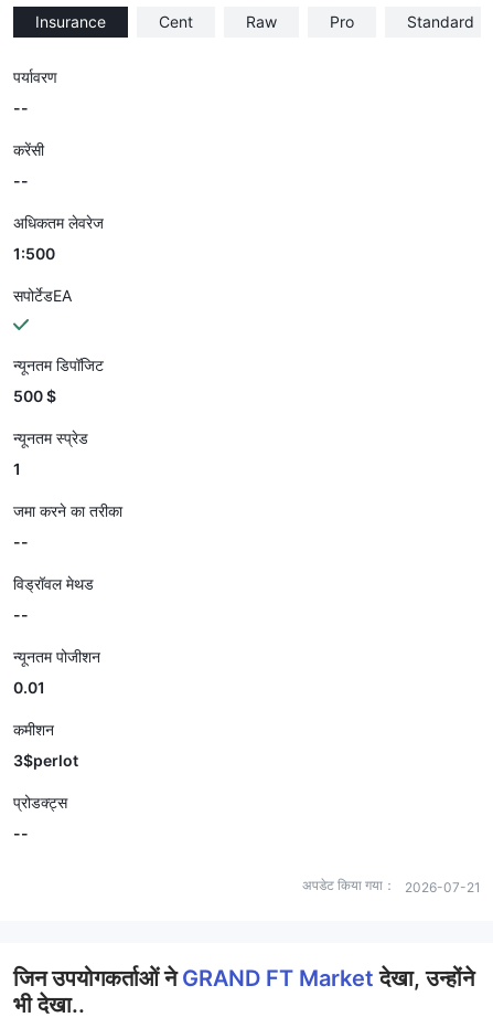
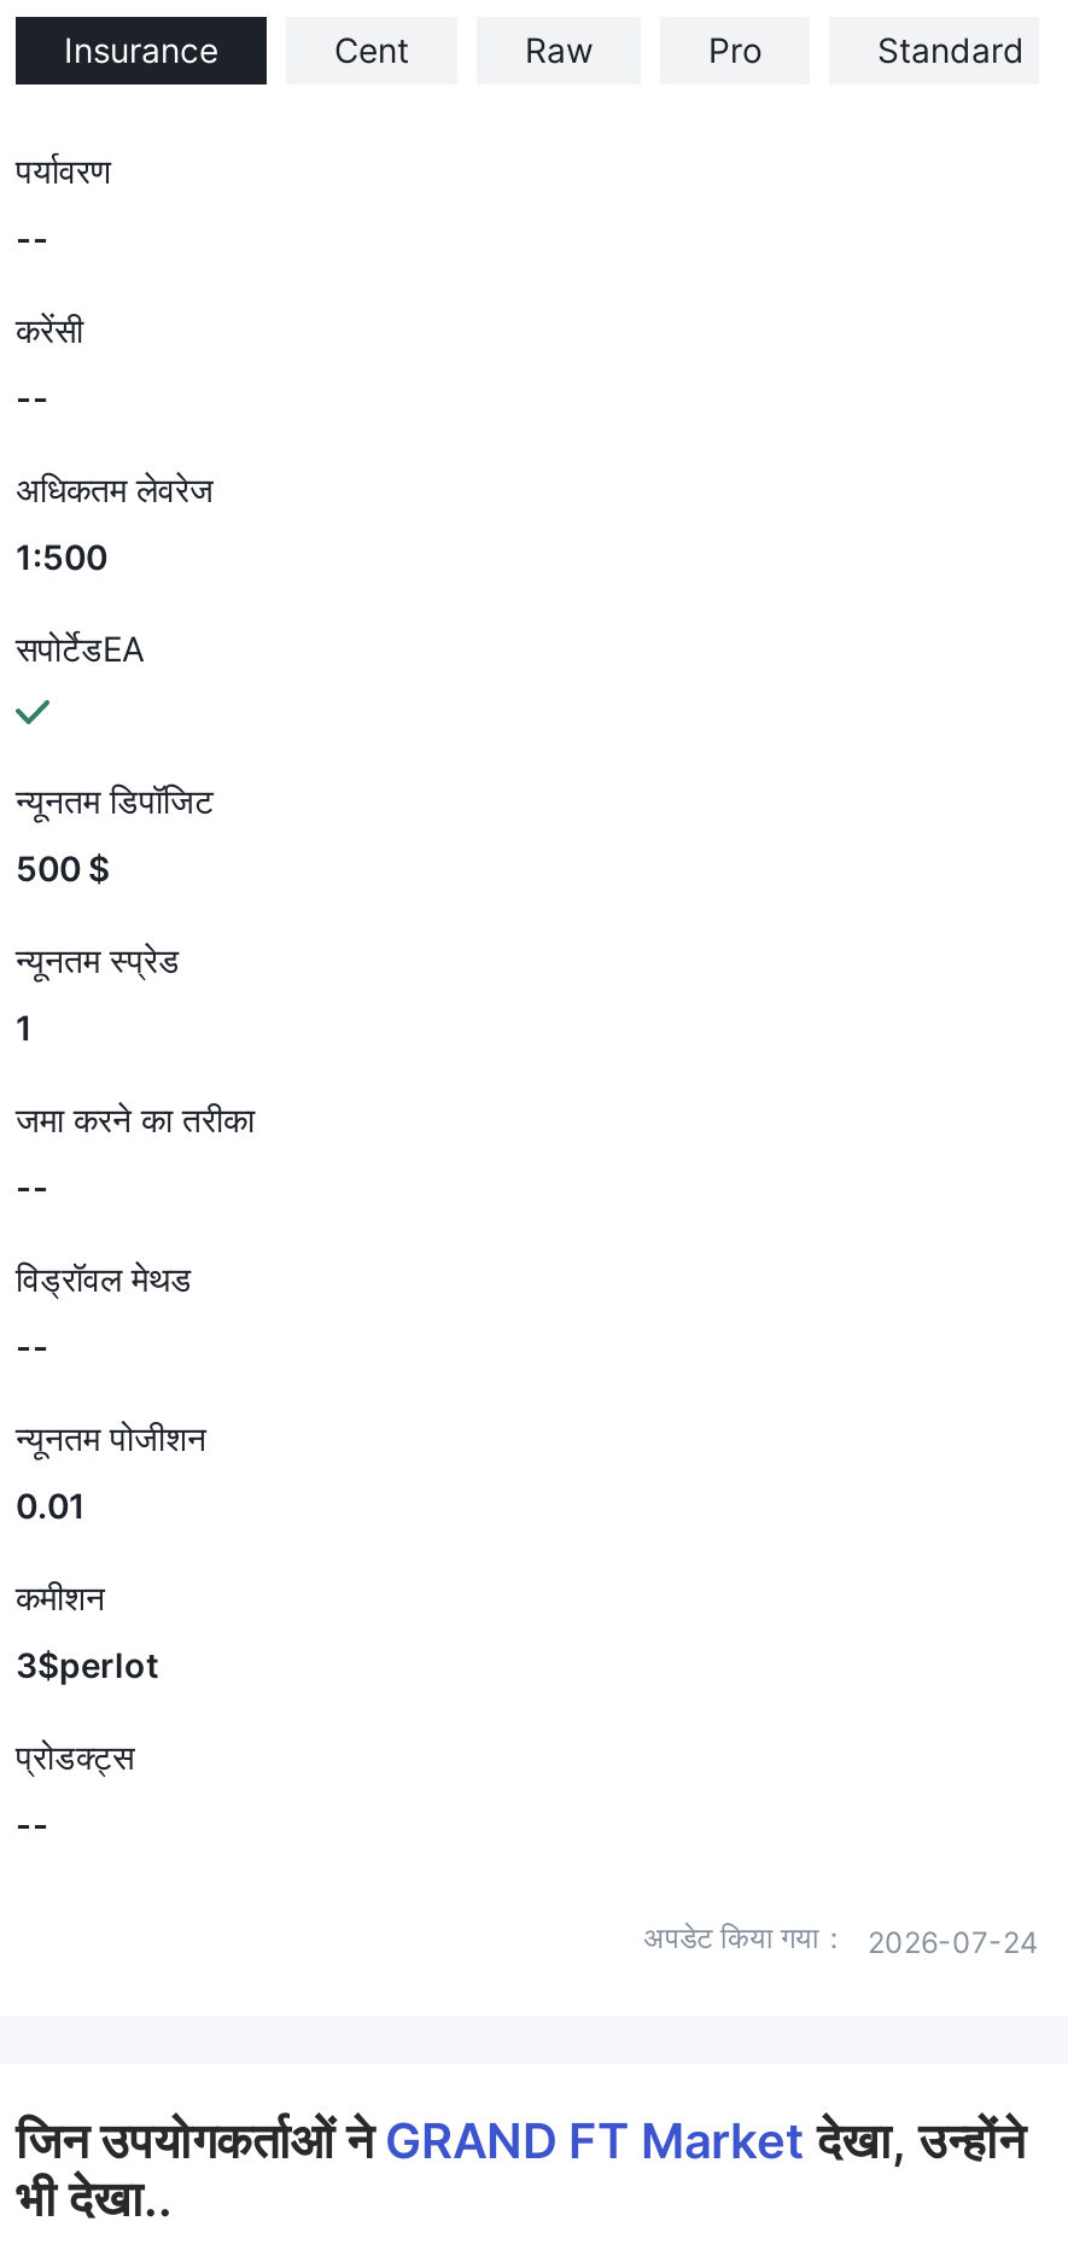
- अपडेट किया गया： 2026-07-21
+ अपडेट किया गया： 2026-07-24
